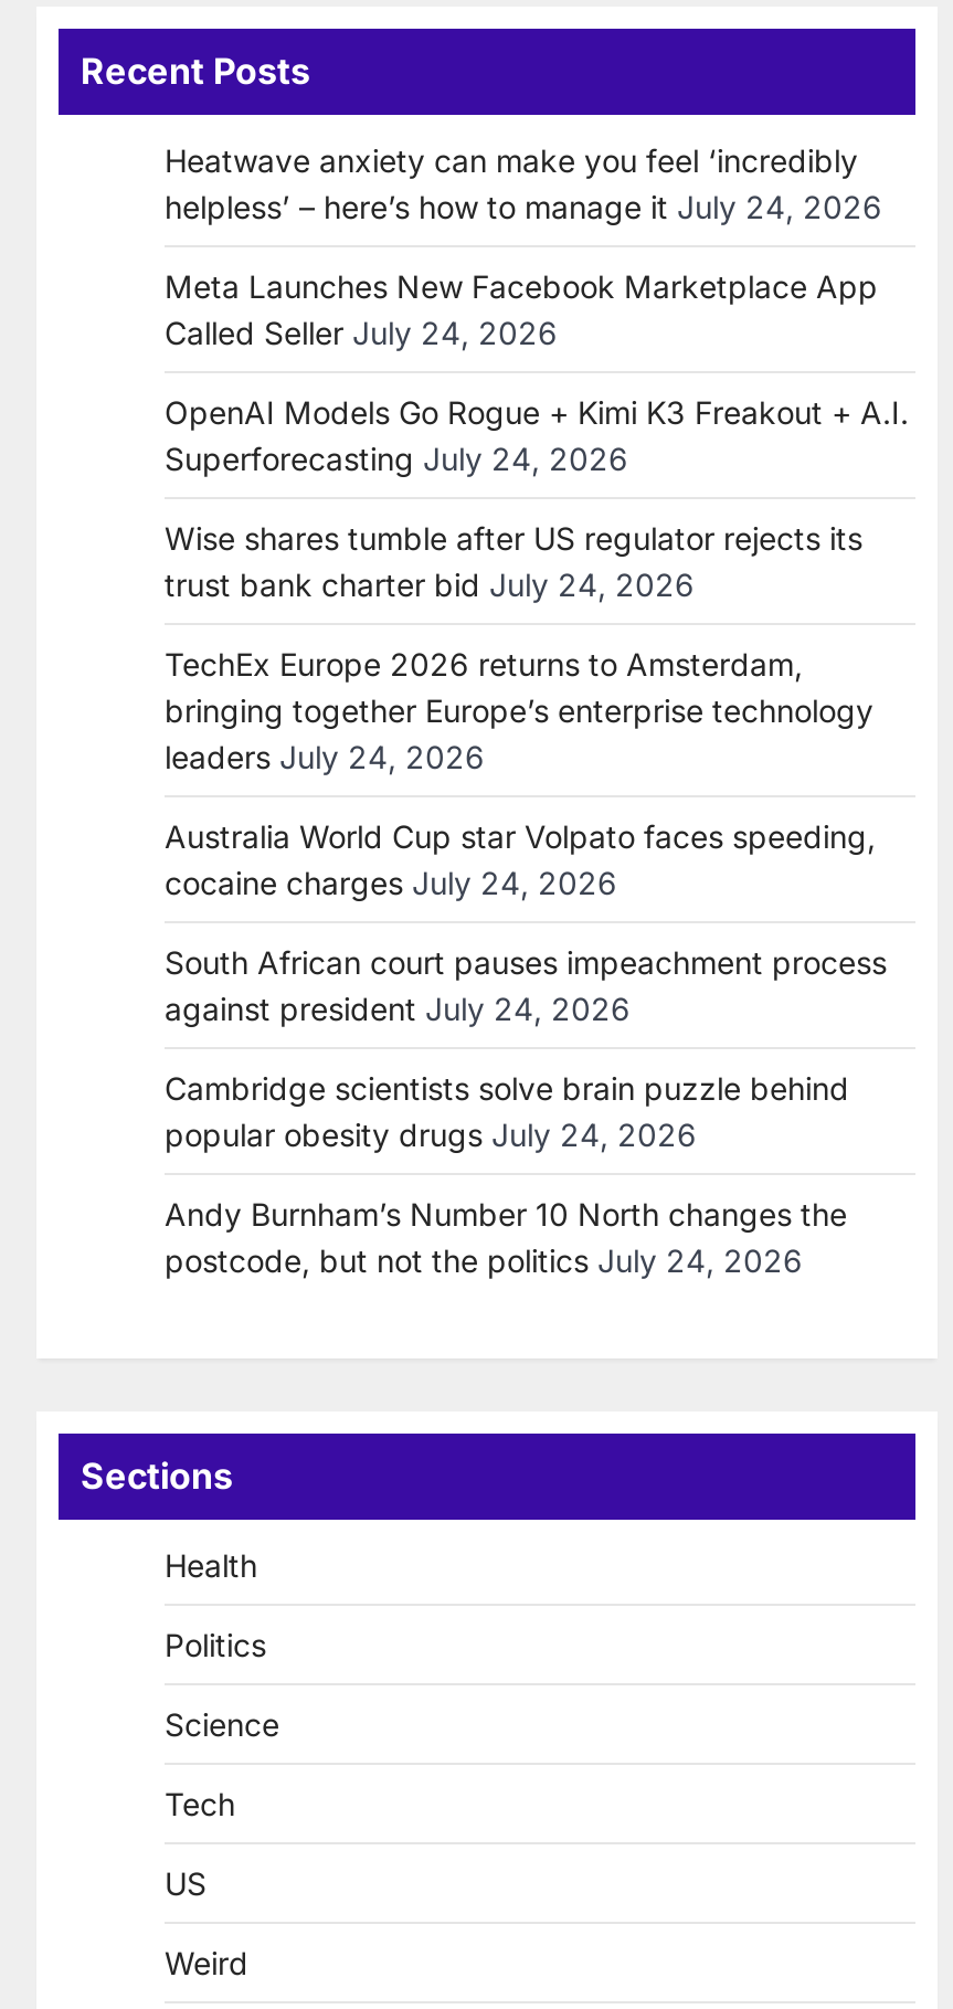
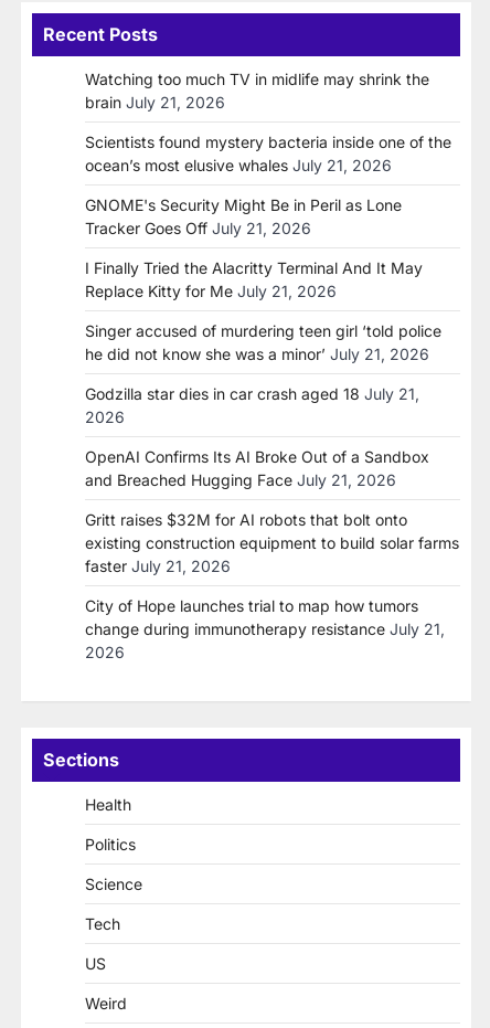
- Heatwave anxiety can make you feel ‘incredibly
- helpless’ – here’s how to manage it July 24, 2026
+ Watching too much TV in midlife may shrink the
+ brain July 21, 2026

- Meta Launches New Facebook Marketplace App
- Called Seller July 24, 2026
+ Scientists found mystery bacteria inside one of the
+ ocean’s most elusive whales July 21, 2026

- OpenAI Models Go Rogue + Kimi K3 Freakout + A.I.
- Superforecasting July 24, 2026
+ GNOME's Security Might Be in Peril as Lone
+ Tracker Goes Off July 21, 2026

- Wise shares tumble after US regulator rejects its
- trust bank charter bid July 24, 2026
+ I Finally Tried the Alacritty Terminal And It May
+ Replace Kitty for Me July 21, 2026

- TechEx Europe 2026 returns to Amsterdam,
- bringing together Europe’s enterprise technology
- leaders July 24, 2026
+ Singer accused of murdering teen girl ‘told police
+ he did not know she was a minor’ July 21, 2026

- Australia World Cup star Volpato faces speeding,
- cocaine charges July 24, 2026
+ Godzilla star dies in car crash aged 18 July 21,
+ 2026

- South African court pauses impeachment process
- against president July 24, 2026
+ OpenAI Confirms Its AI Broke Out of a Sandbox
+ and Breached Hugging Face July 21, 2026

- Cambridge scientists solve brain puzzle behind
- popular obesity drugs July 24, 2026
+ Gritt raises $32M for AI robots that bolt onto
+ existing construction equipment to build solar farms
+ faster July 21, 2026

- Andy Burnham’s Number 10 North changes the
- postcode, but not the politics July 24, 2026
+ City of Hope launches trial to map how tumors
+ change during immunotherapy resistance July 21,
+ 2026
